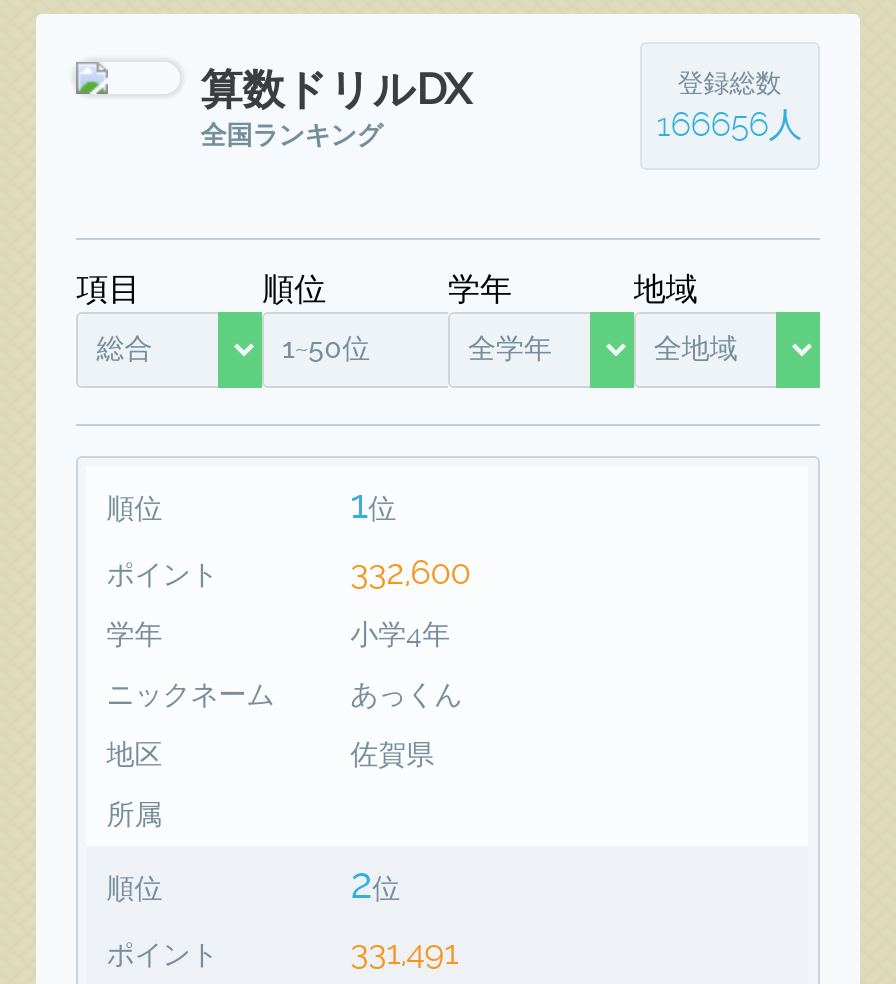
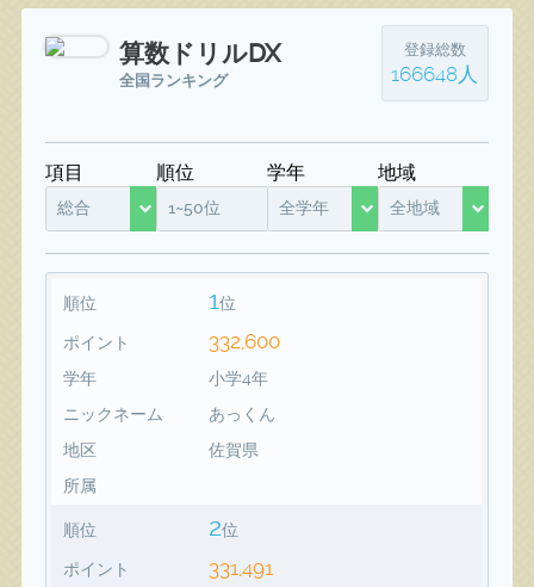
- 166656人
+ 166648人
